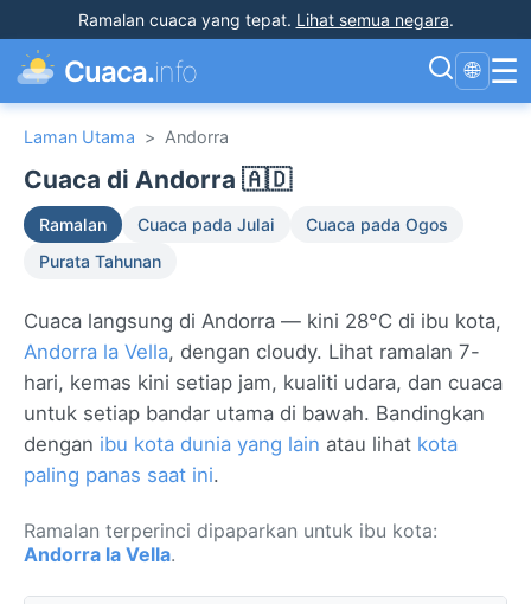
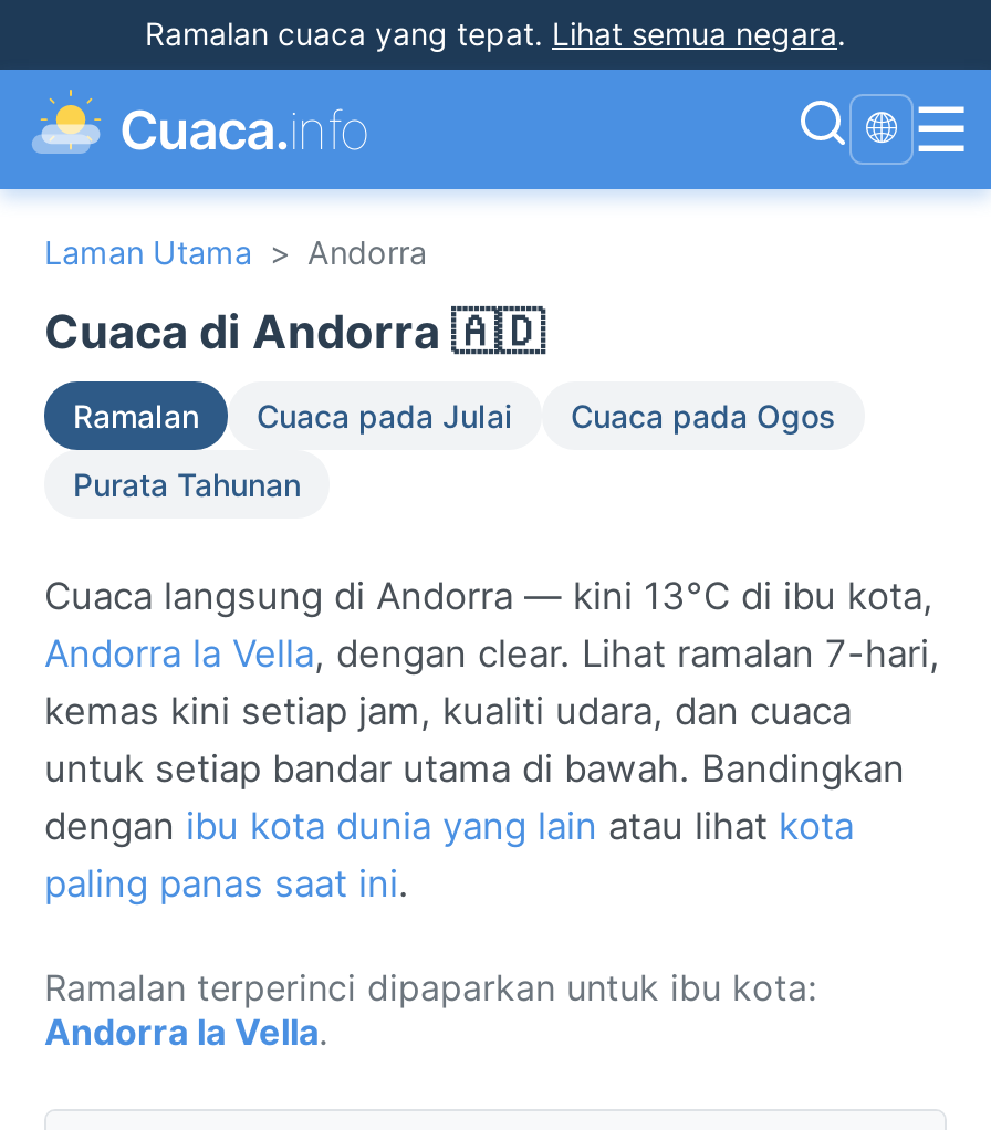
- Cuaca langsung di Andorra — kini 28°C di ibu kota,
- Andorra la Vella, dengan cloudy. Lihat ramalan 7-
- hari, kemas kini setiap jam, kualiti udara, dan cuaca
+ Cuaca langsung di Andorra — kini 13°C di ibu kota,
+ Andorra la Vella, dengan clear. Lihat ramalan 7-hari,
+ kemas kini setiap jam, kualiti udara, dan cuaca
